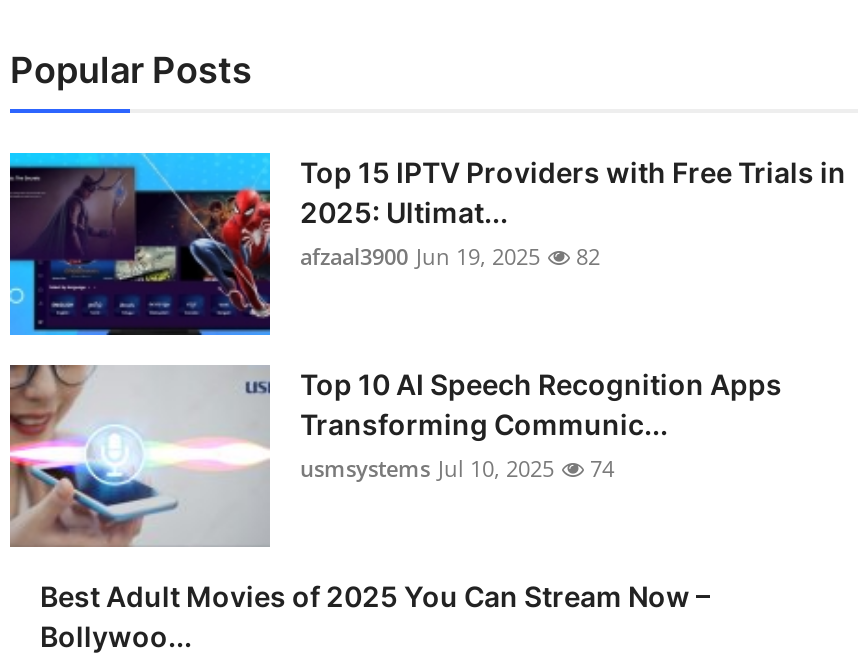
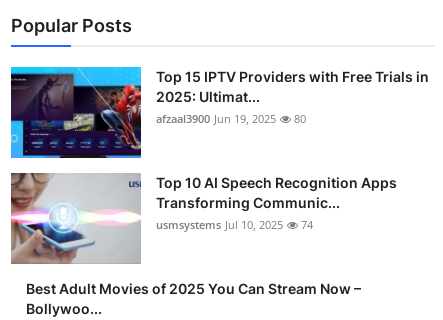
- afzaal3900 Jun 19, 2025 82
+ afzaal3900 Jun 19, 2025 80
